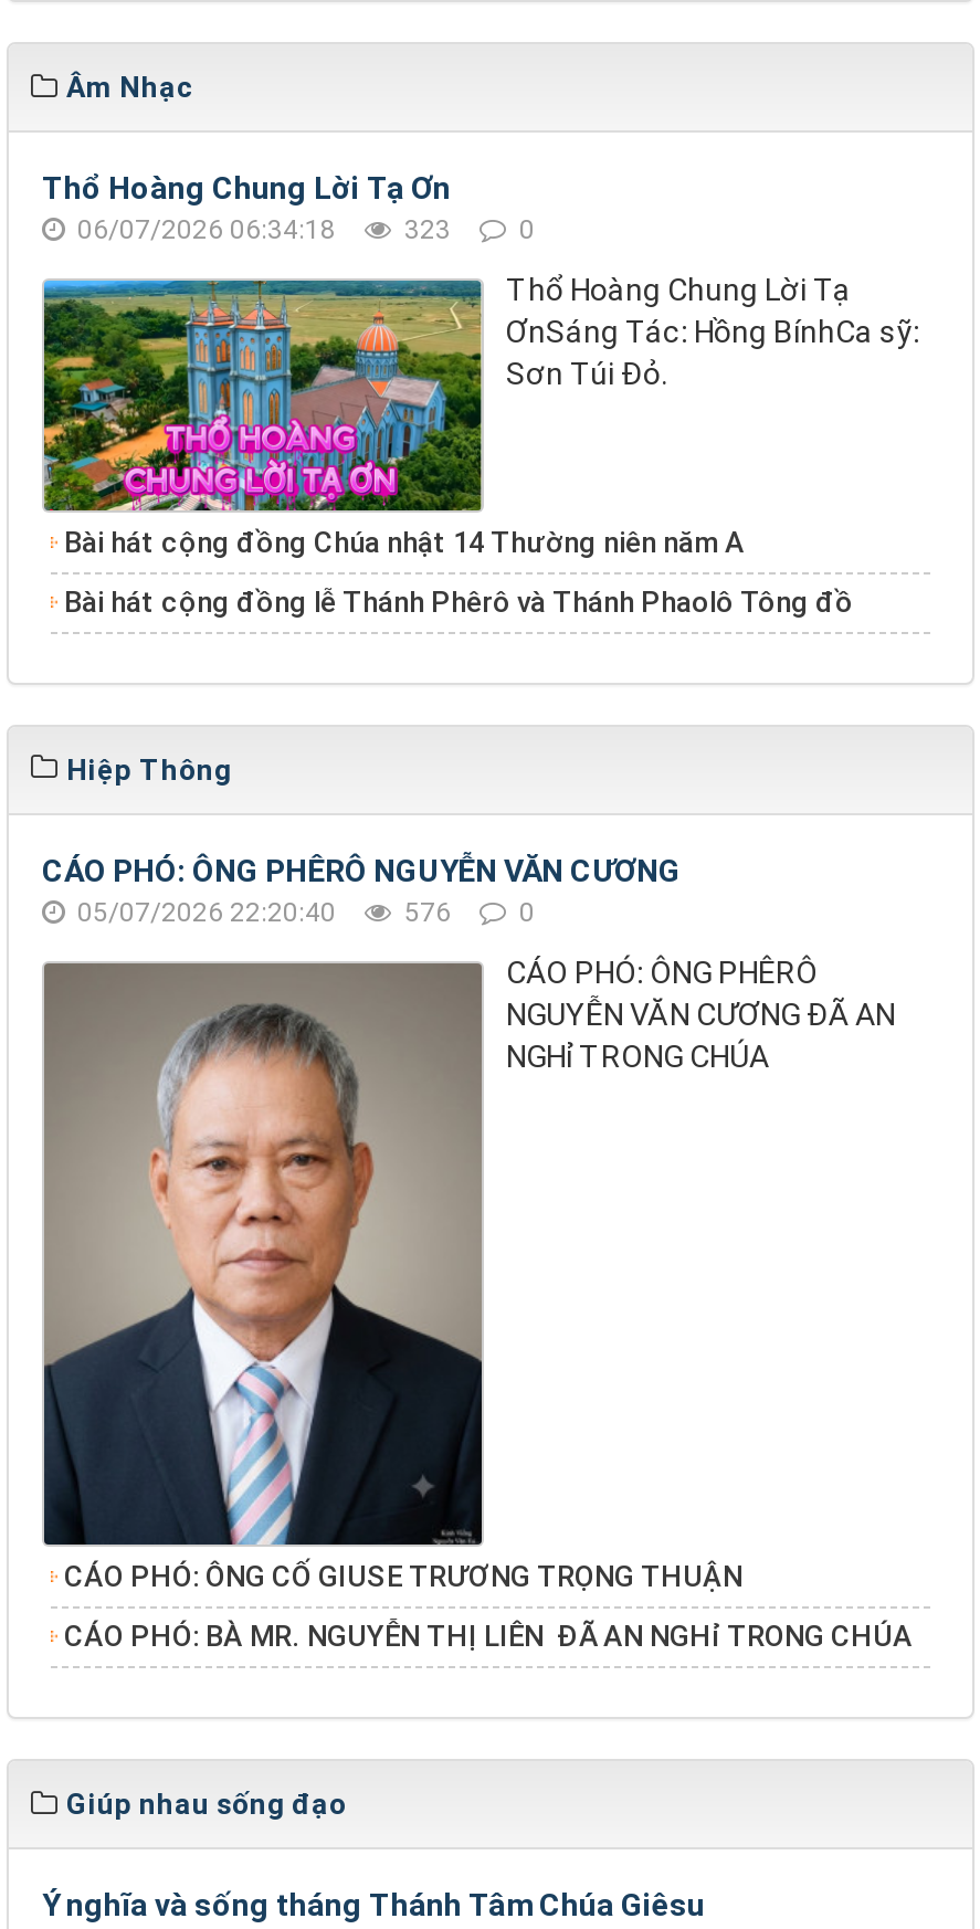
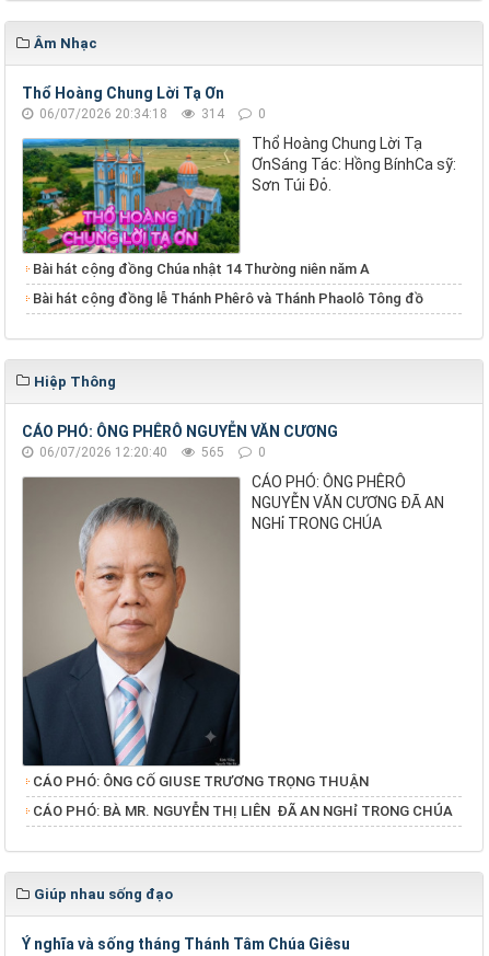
- 06/07/2026 06:34:18
+ 06/07/2026 20:34:18

- 323
+ 314

- 05/07/2026 22:20:40
+ 06/07/2026 12:20:40

- 576
+ 565
